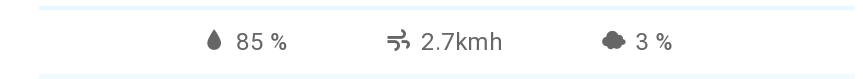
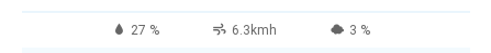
- 85 %
- 2.7kmh
+ 27 %
+ 6.3kmh
